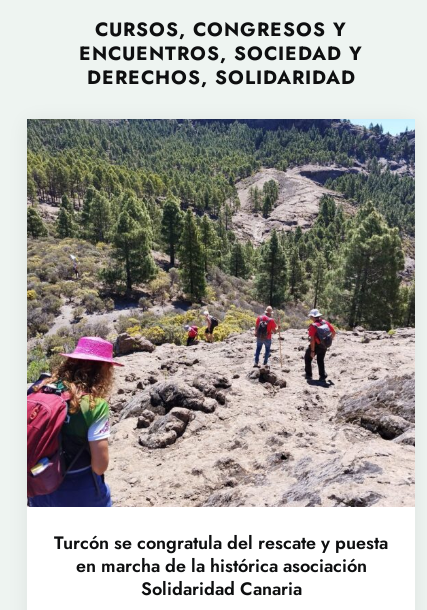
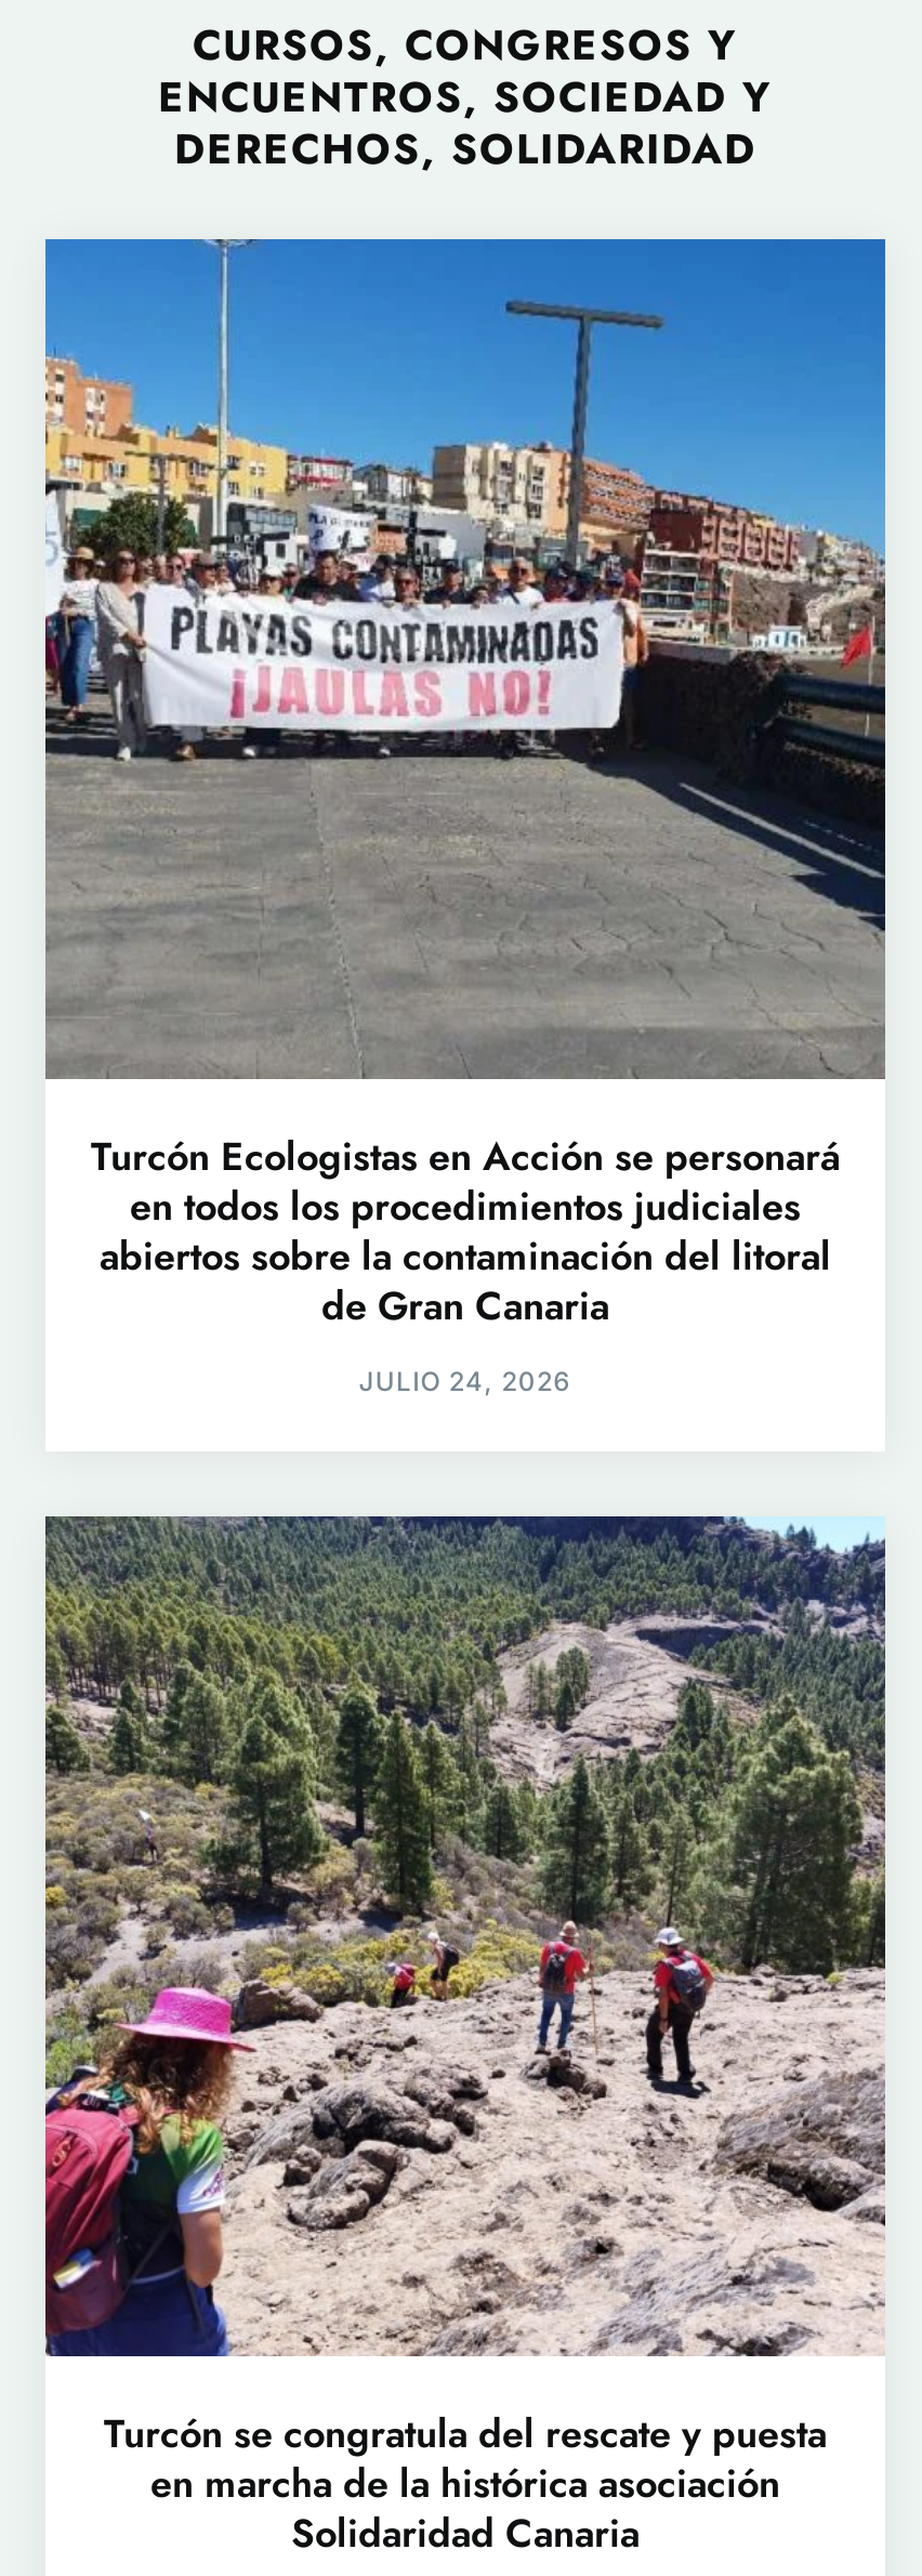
+ [image]
+ Turcón Ecologistas en Acción se personará
+ en todos los procedimientos judiciales
+ abiertos sobre la contaminación del litoral
+ de Gran Canaria
+ JULIO 24, 2026
